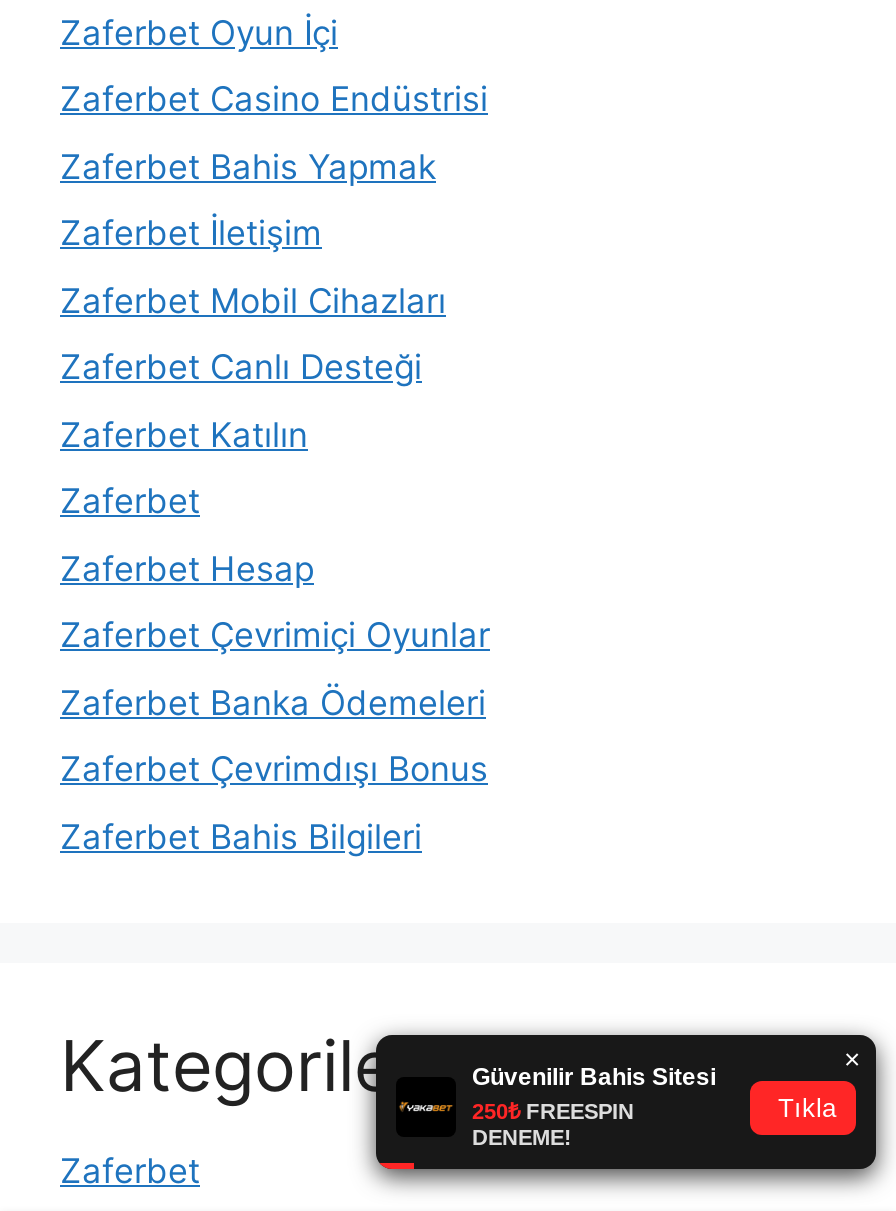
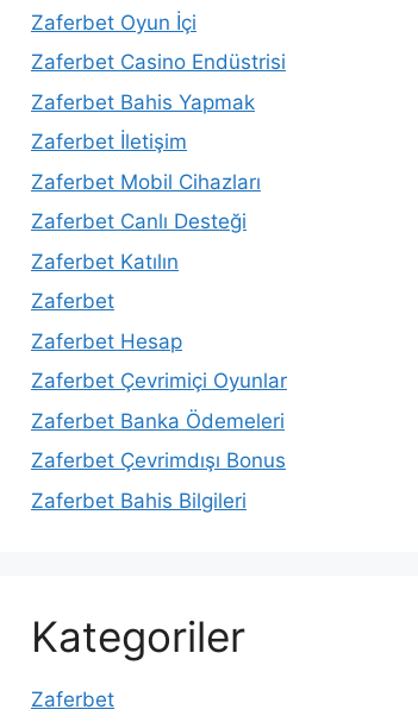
- [image]
